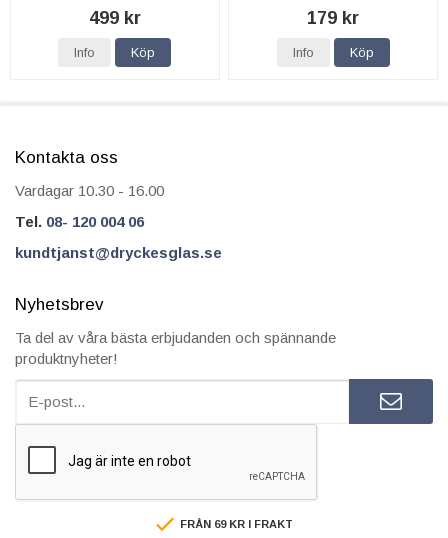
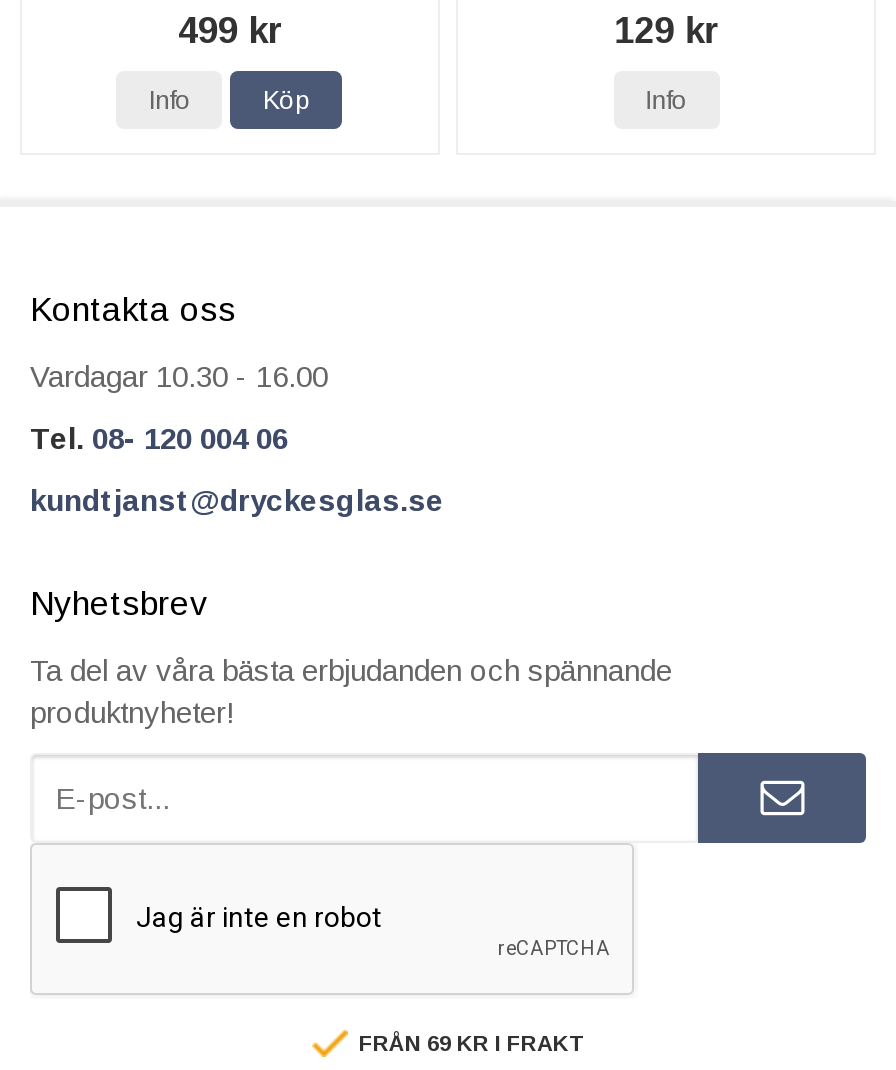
- 179 kr
+ 129 kr

- Köp
